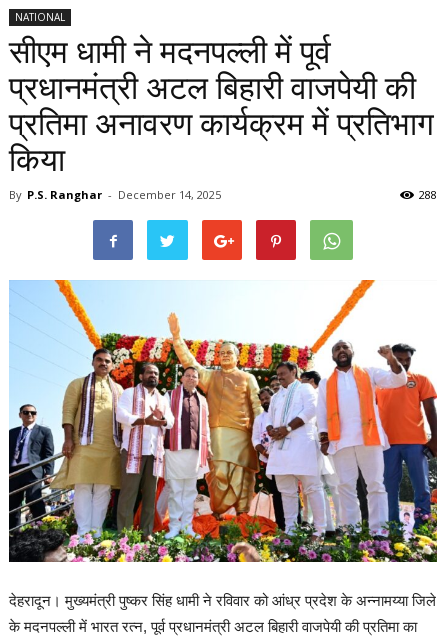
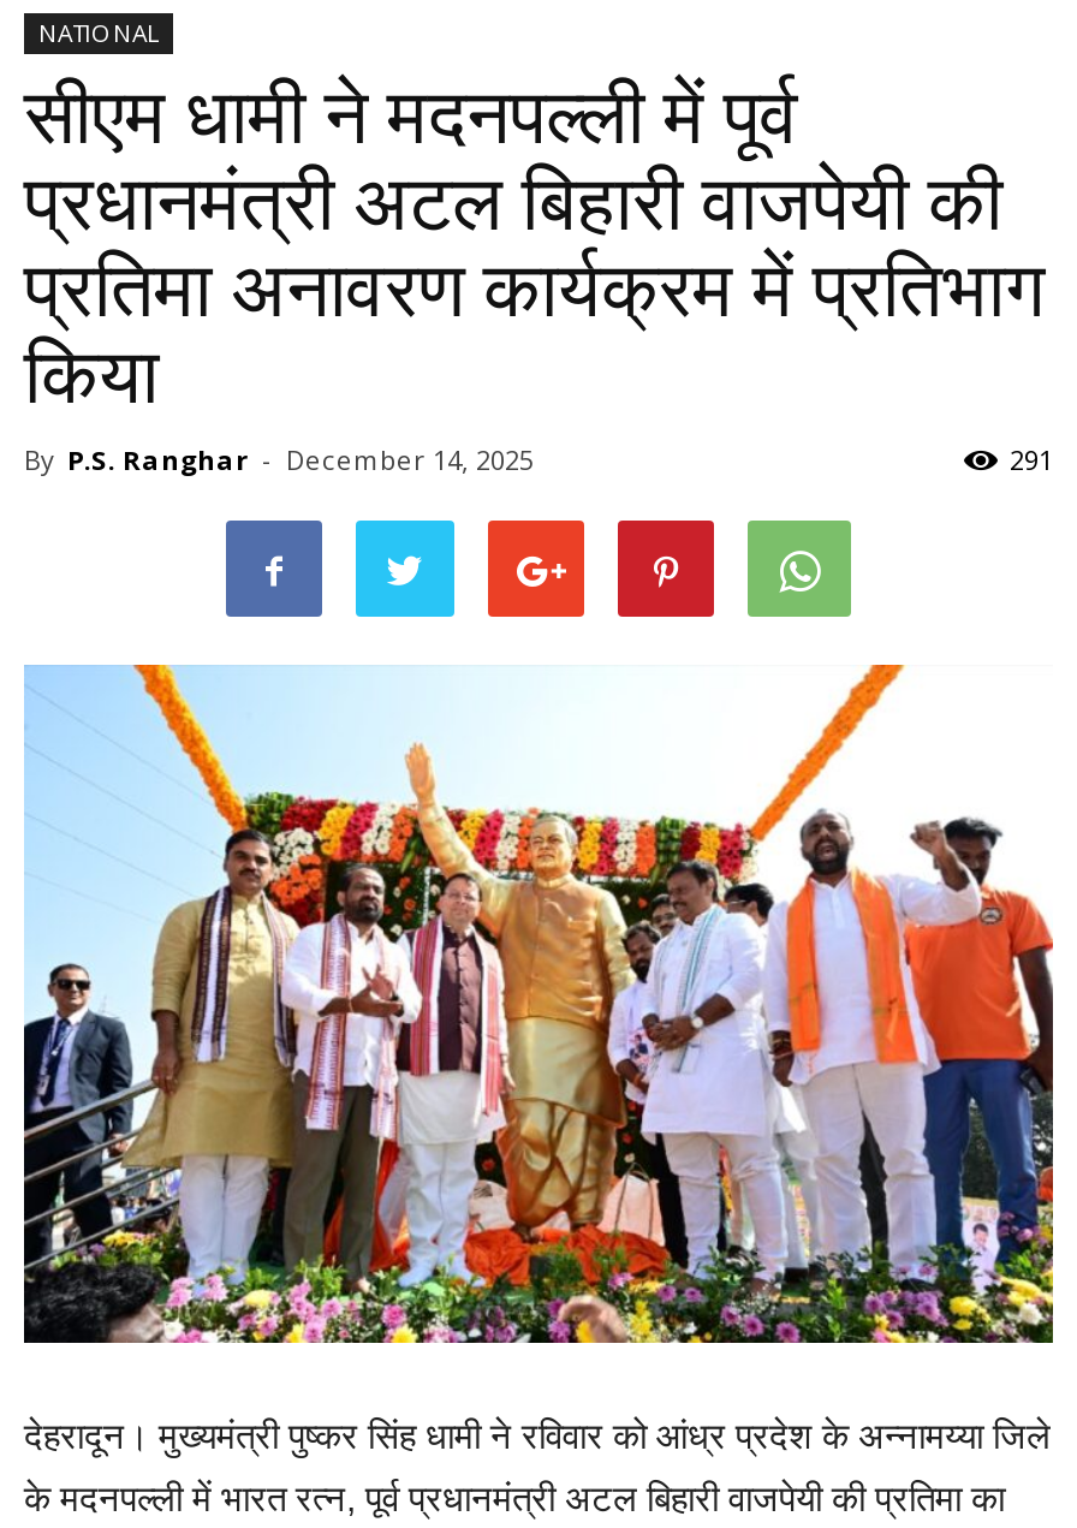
- 288
+ 291
